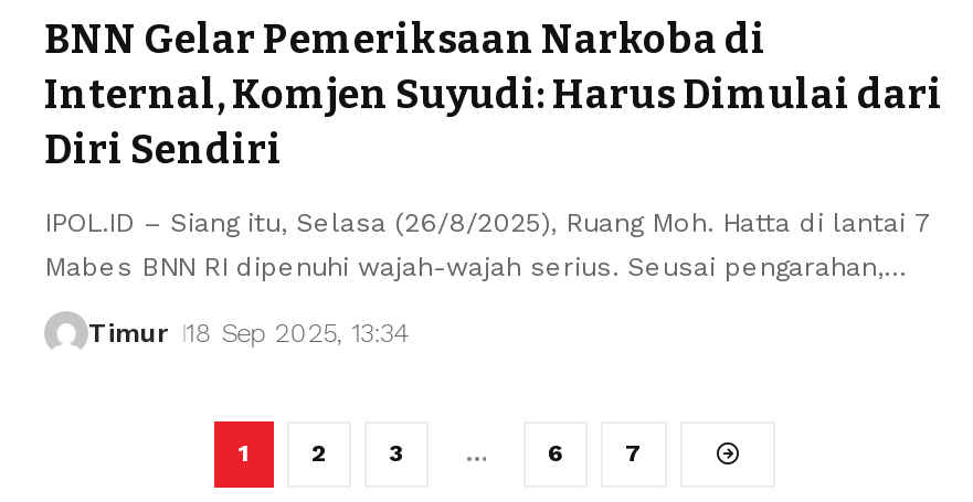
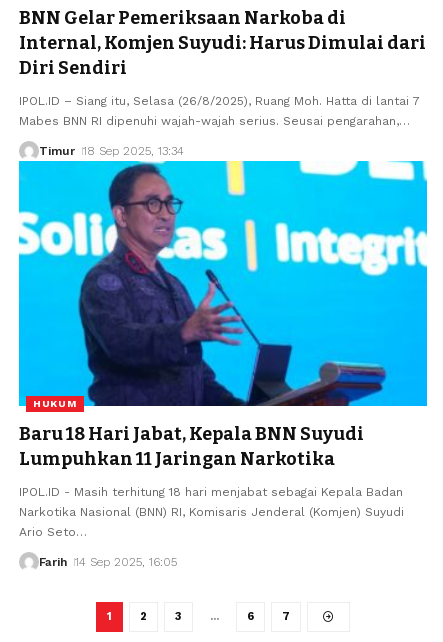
+ [image]
+ HUKUM
+ Baru 18 Hari Jabat, Kepala BNN Suyudi
+ Lumpuhkan 11 Jaringan Narkotika
+ IPOL.ID - Masih terhitung 18 hari menjabat sebagai Kepala Badan
+ Narkotika Nasional (BNN) RI, Komisaris Jenderal (Komjen) Suyudi
+ Ario Seto …
+ Farih 14 Sep 2025, 16:05
